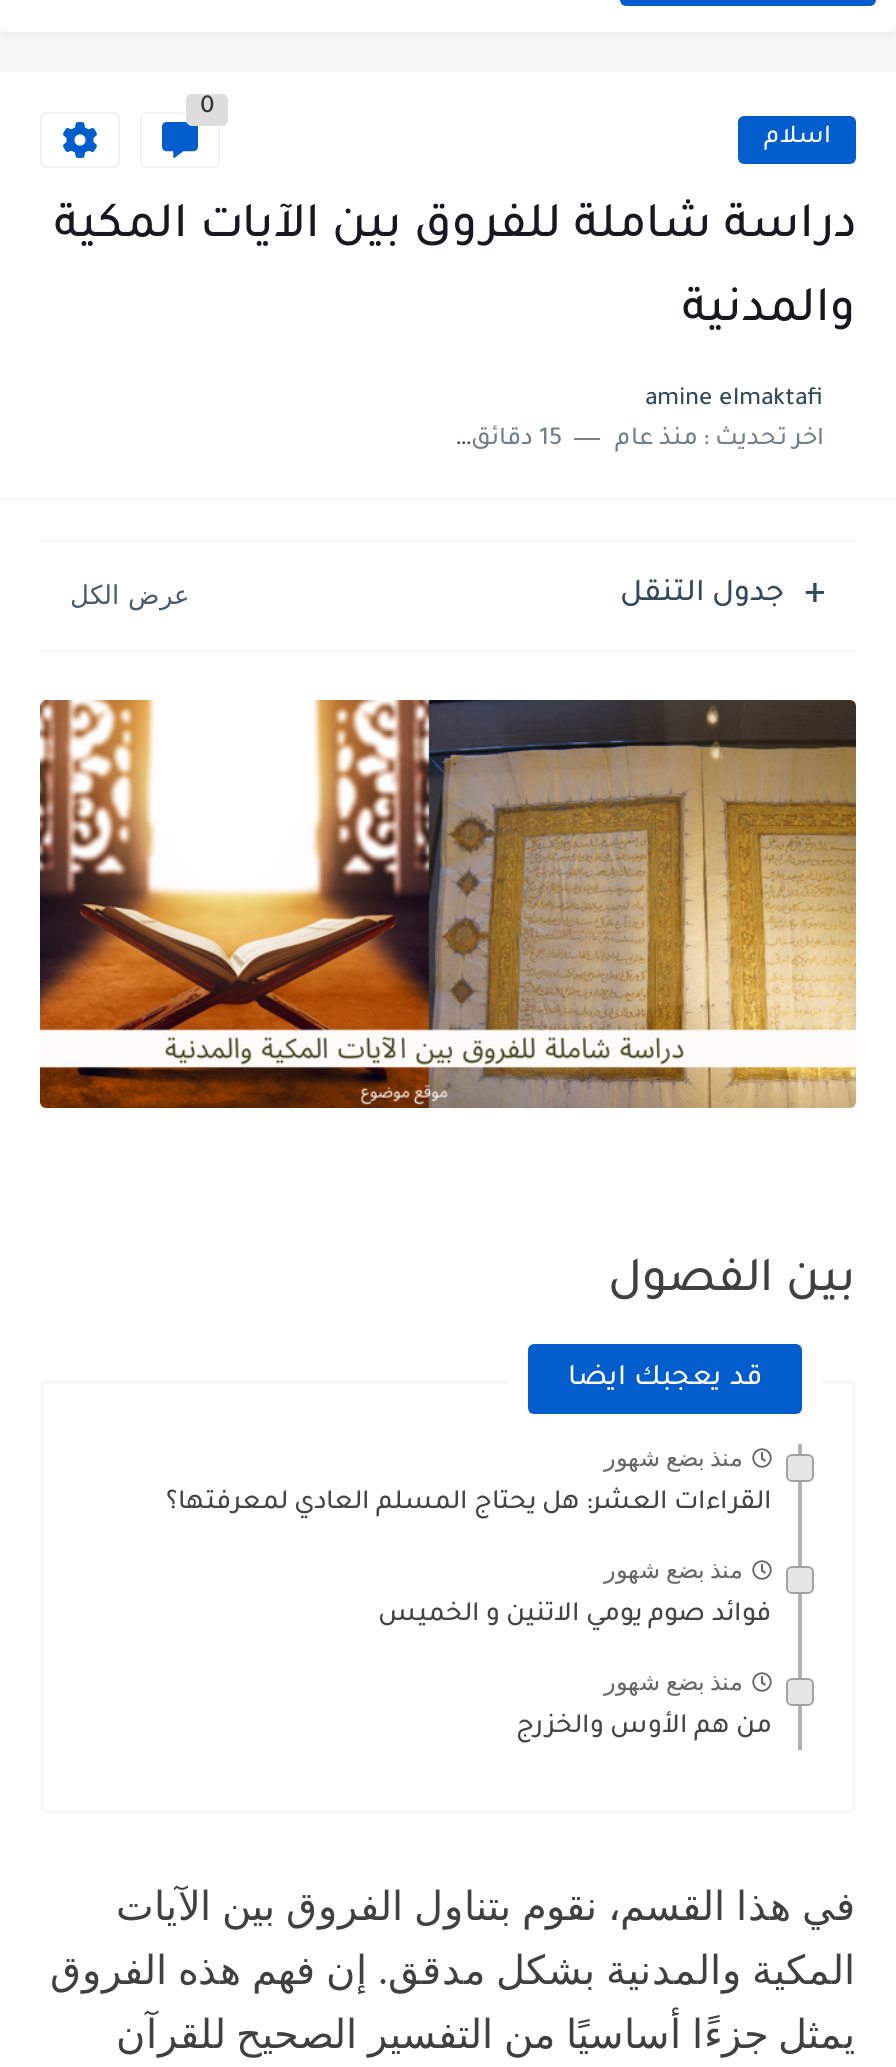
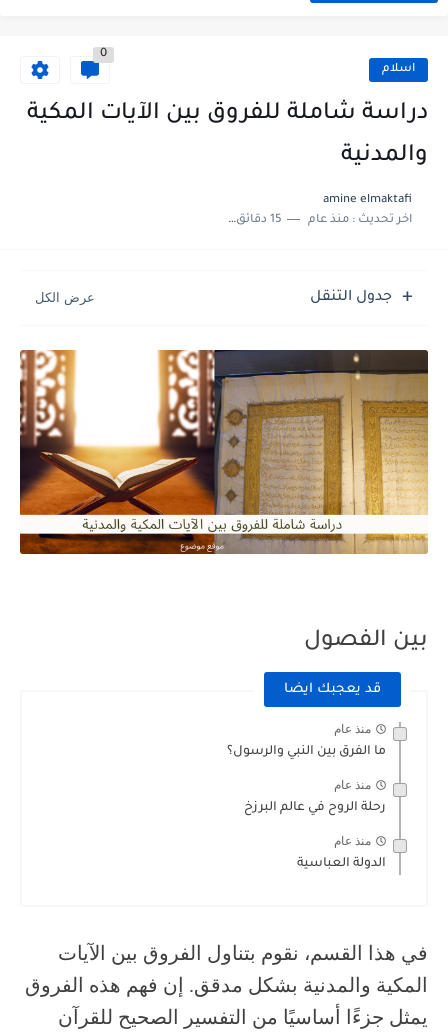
- منذ بضع شهور
+ منذ عام

- القراءات العشر: هل يحتاج المسلم العادي لمعرفتها؟
+ ما الفرق بين النبي والرسول؟

- منذ بضع شهور
+ منذ عام

- فوائد صوم يومي الاتنين و الخميس
+ رحلة الروح في عالم البرزخ

- منذ بضع شهور
+ منذ عام

- من هم الأوس والخزرج
+ الدولة العباسية
